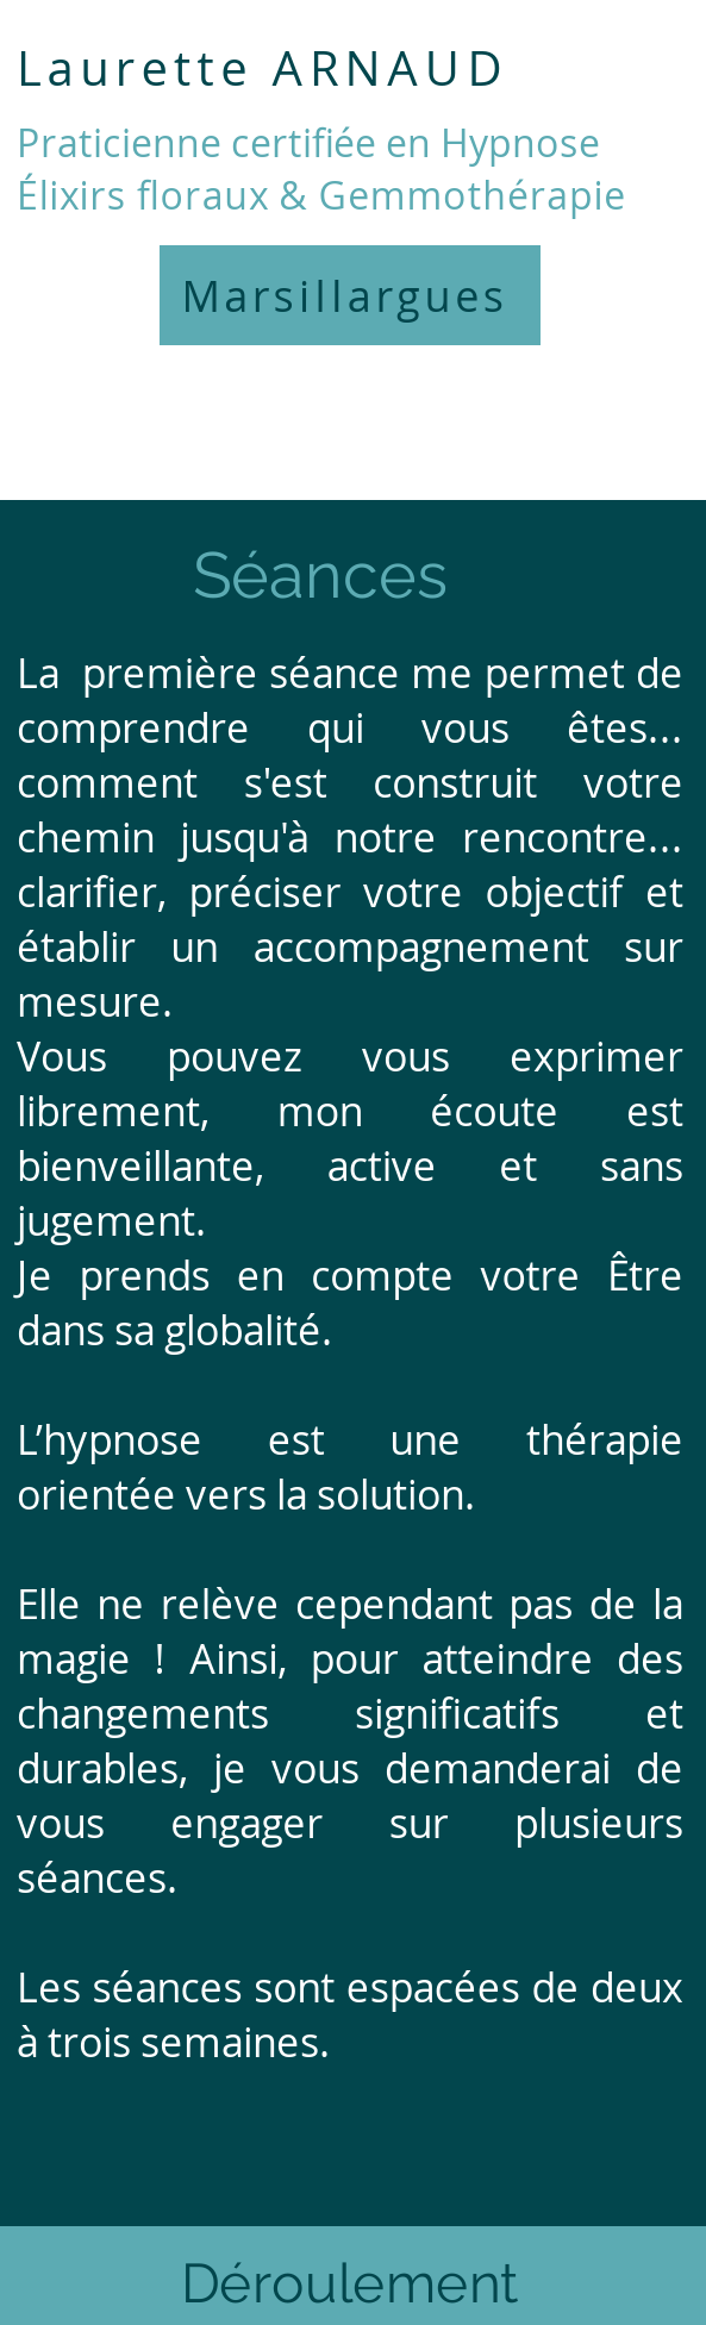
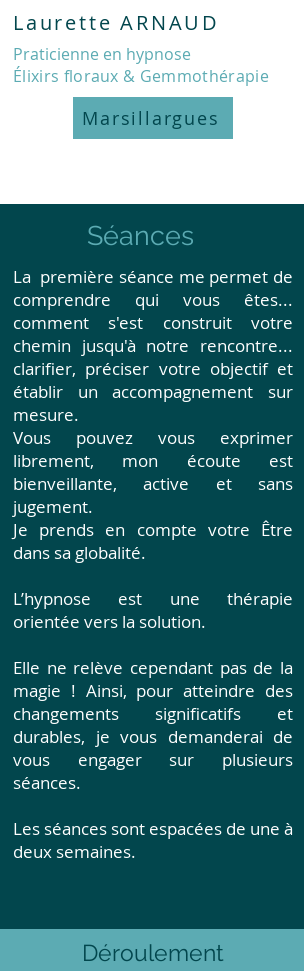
- Praticienne certifiée en Hypnose
+ Praticienne en hypnose

- Les séances sont espacées de deux
- à trois semaines.
+ Les séances sont espacées de une à
+ deux semaines.
